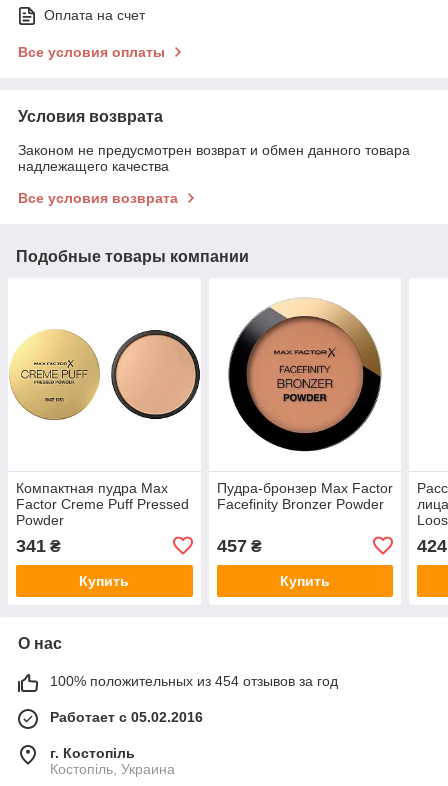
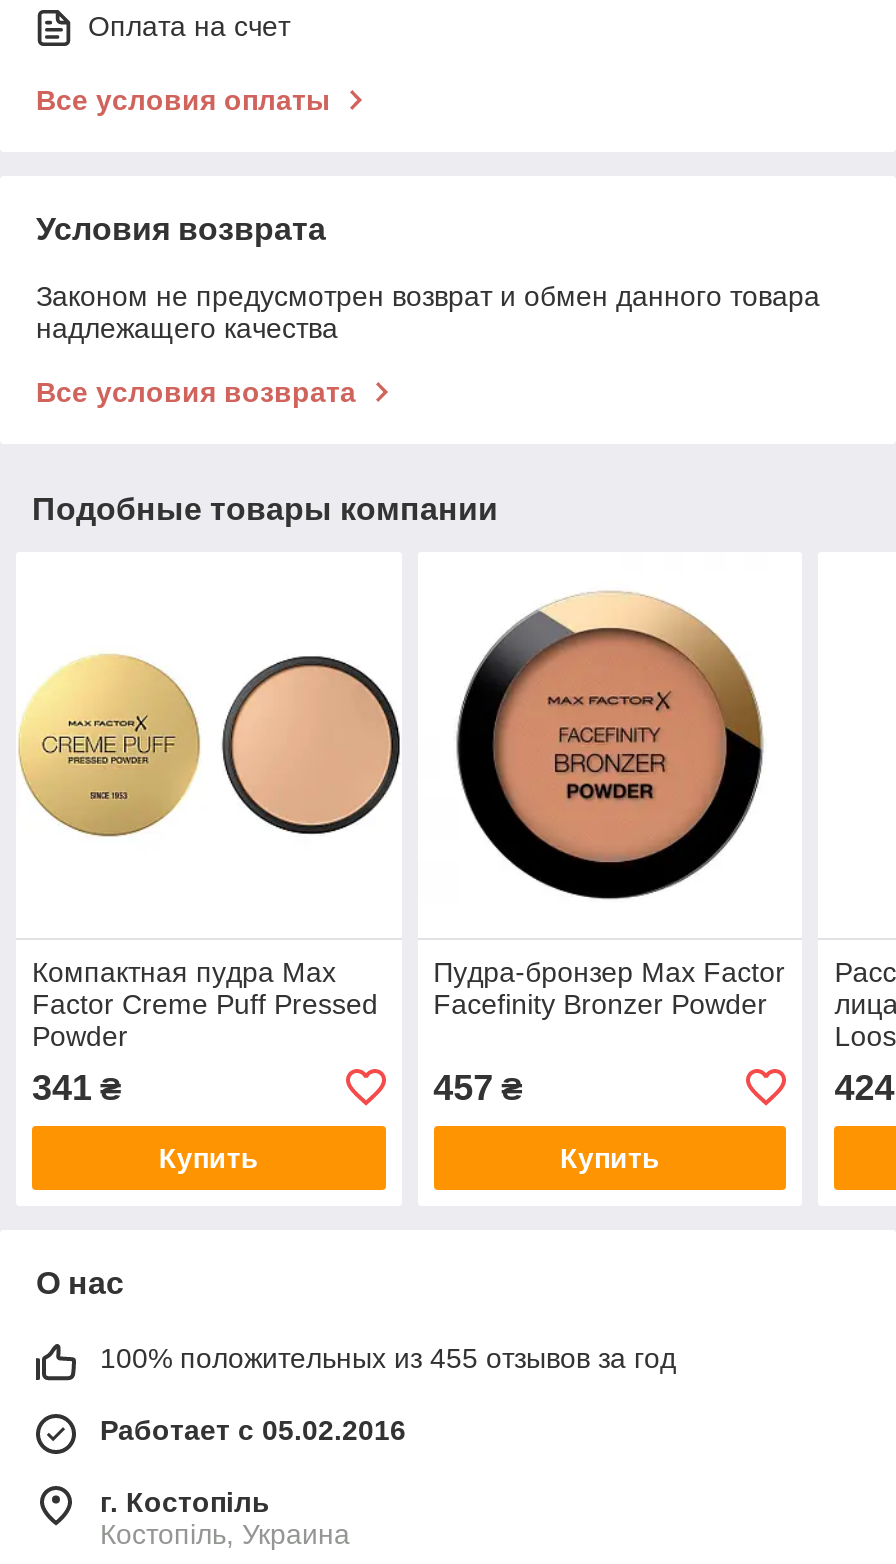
- 100% положительных из 454 отзывов за год
+ 100% положительных из 455 отзывов за год
